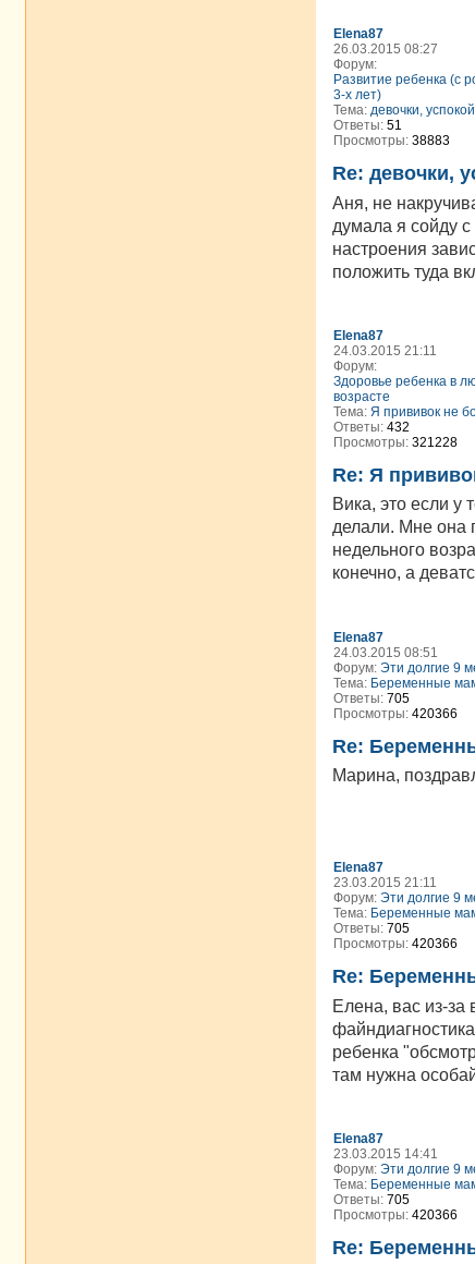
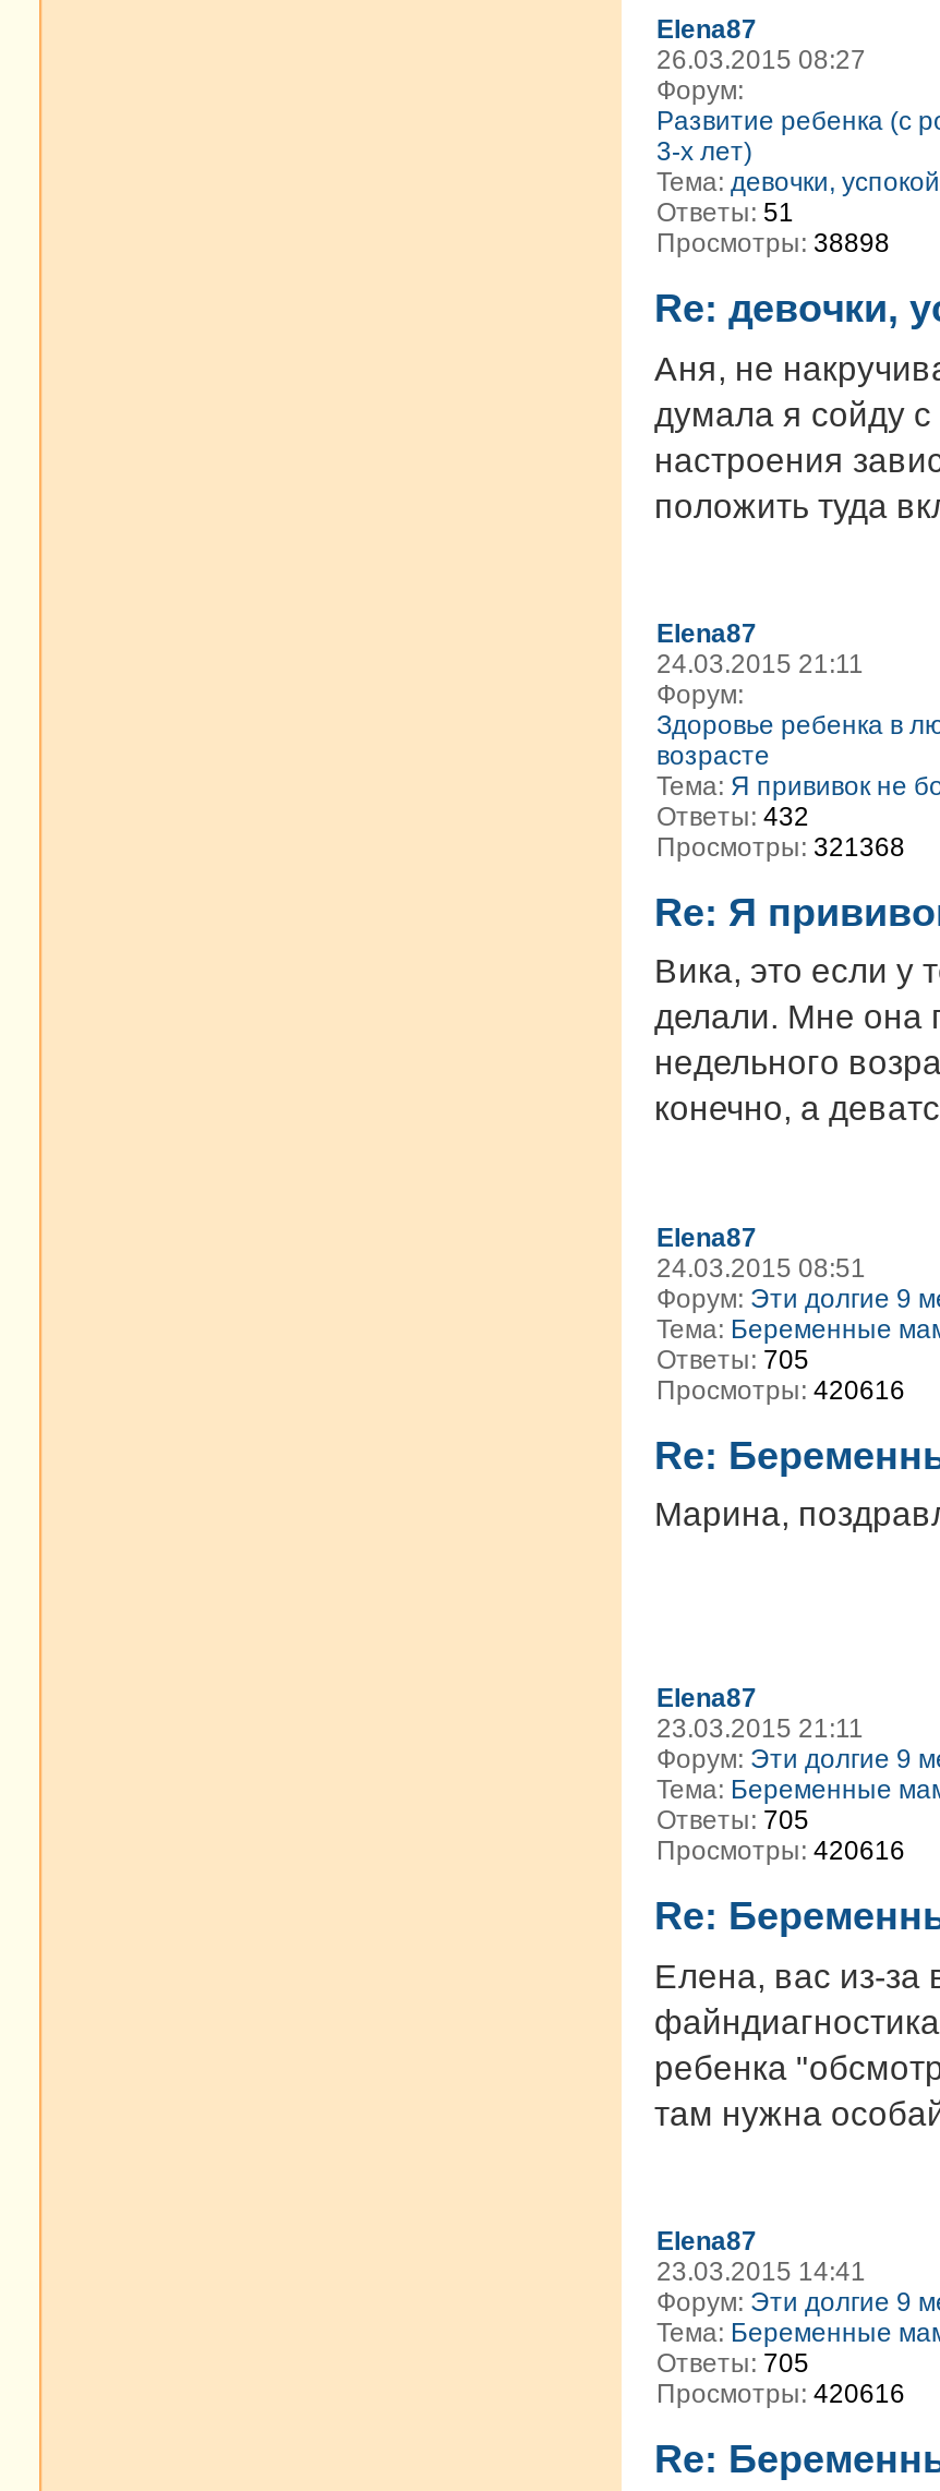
- Просмотры: 38883
+ Просмотры: 38898

- Просмотры: 321228
+ Просмотры: 321368

- Просмотры: 420366
+ Просмотры: 420616

- Просмотры: 420366
+ Просмотры: 420616

- Просмотры: 420366
+ Просмотры: 420616
